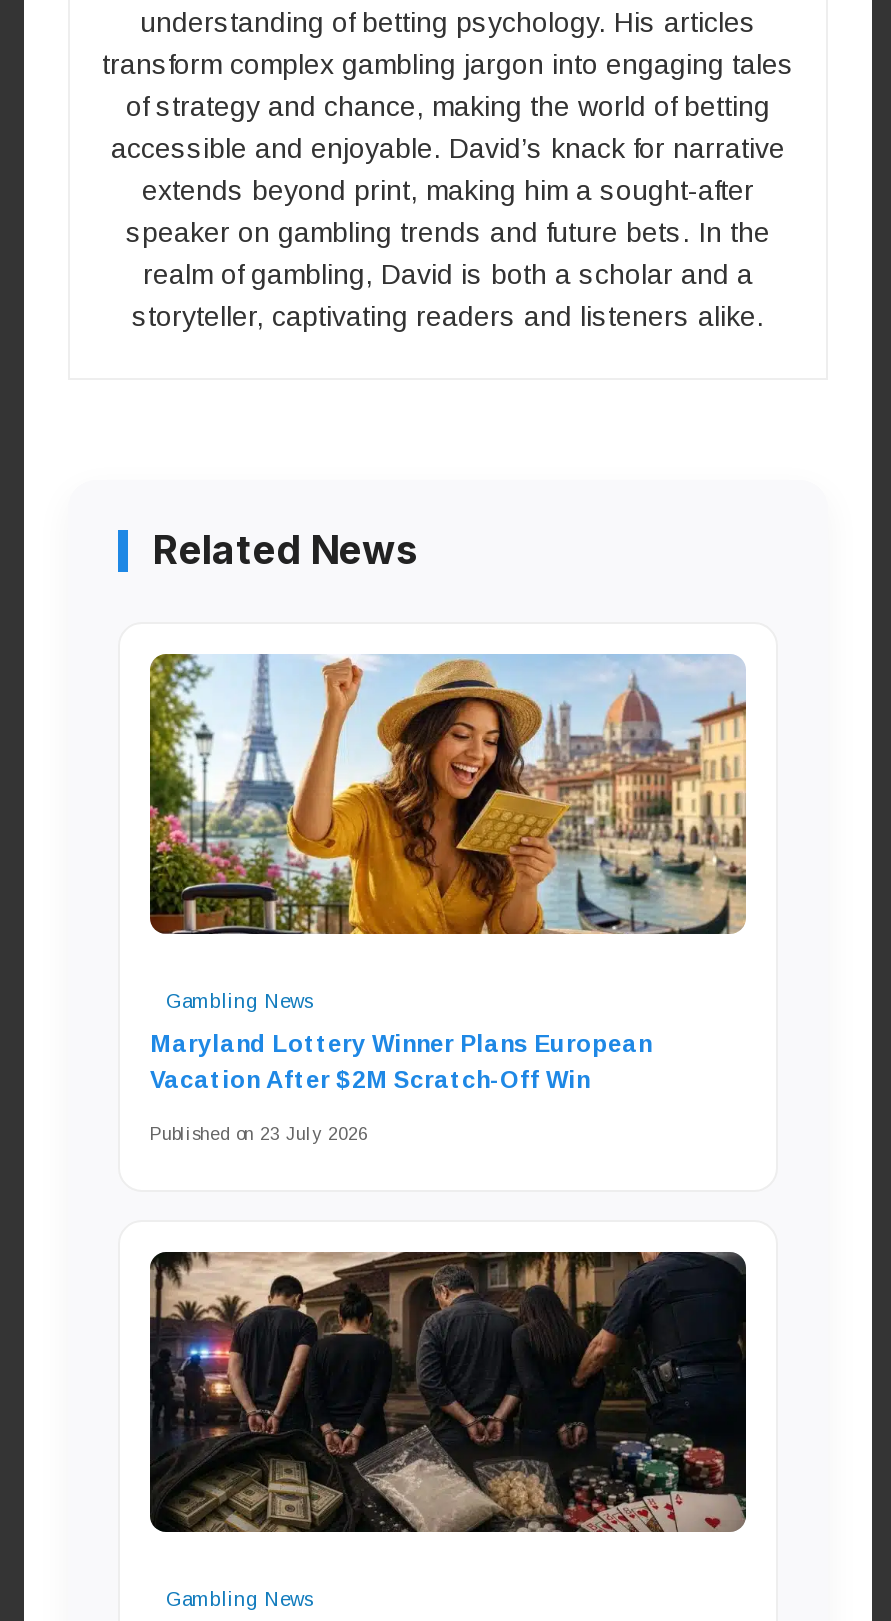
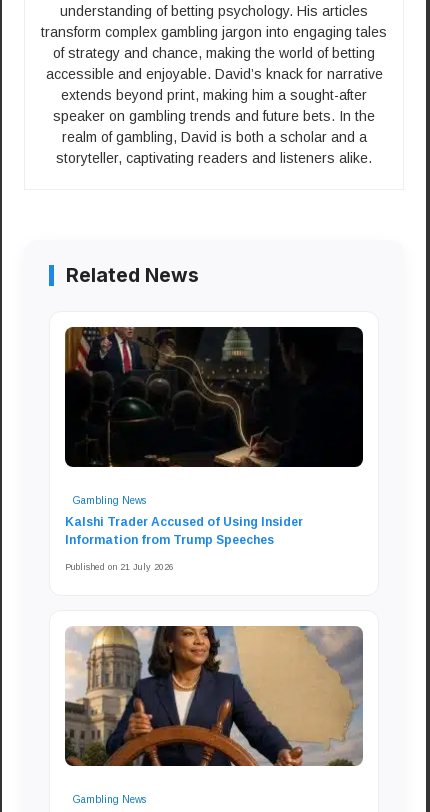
- [image]
+ [image]

- Maryland Lottery Winner Plans European
- Vacation After $2M Scratch-Off Win
+ Kalshi Trader Accused of Using Insider
+ Information from Trump Speeches

- Published on 23 July 2026
+ Published on 21 July 2026

- [image]
+ [image]
